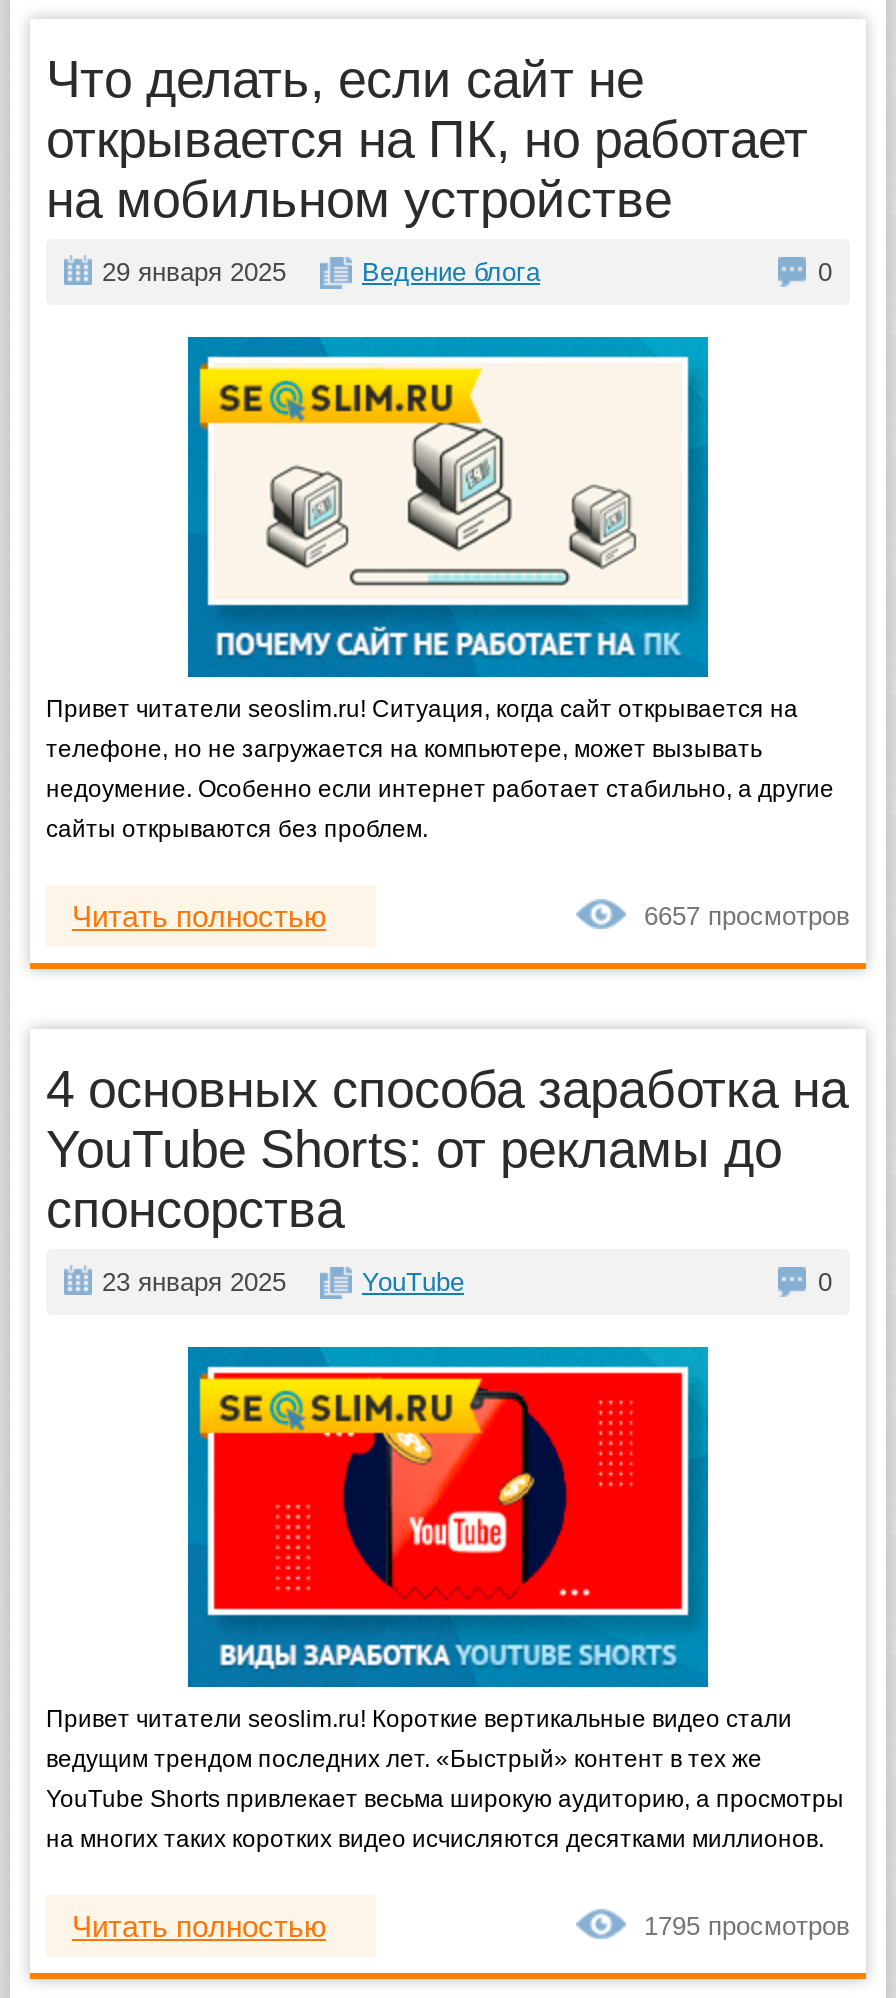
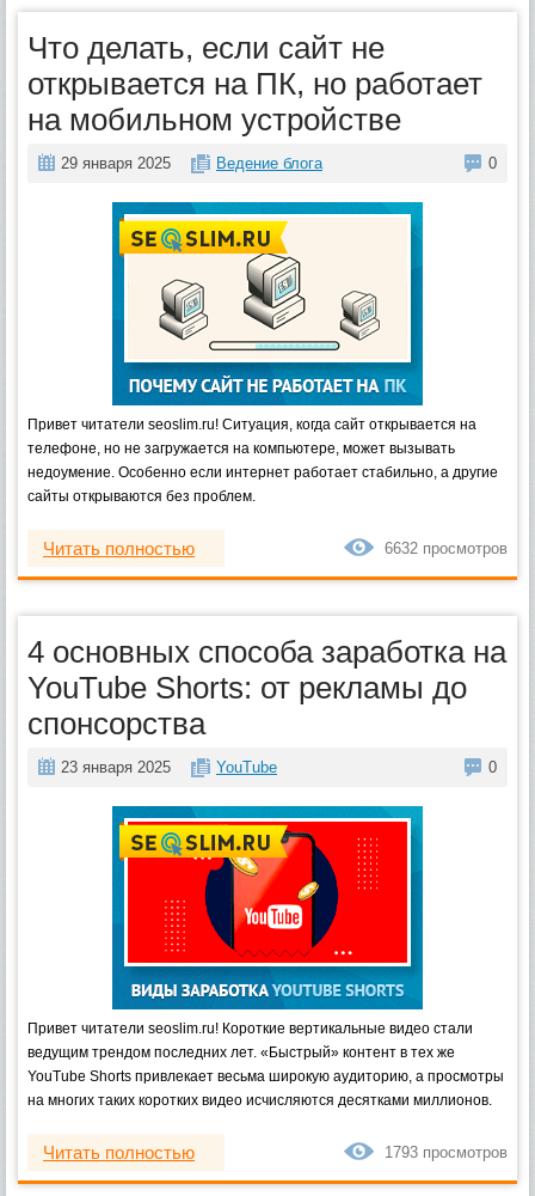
- 6657 просмотров
+ 6632 просмотров

- 1795 просмотров
+ 1793 просмотров
